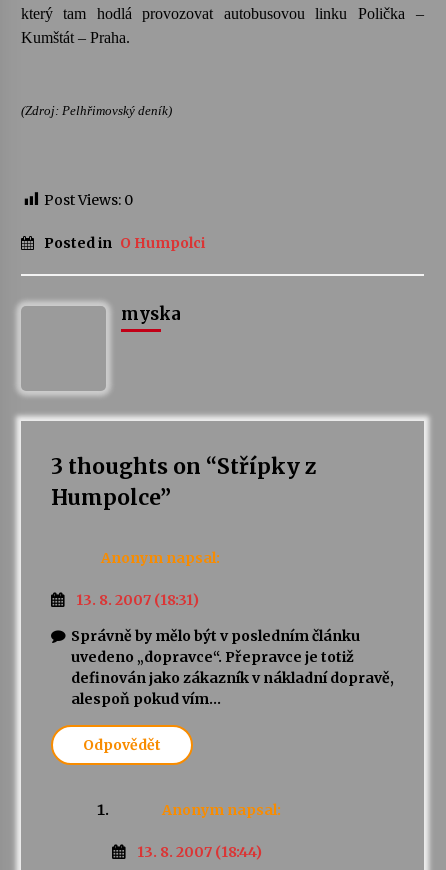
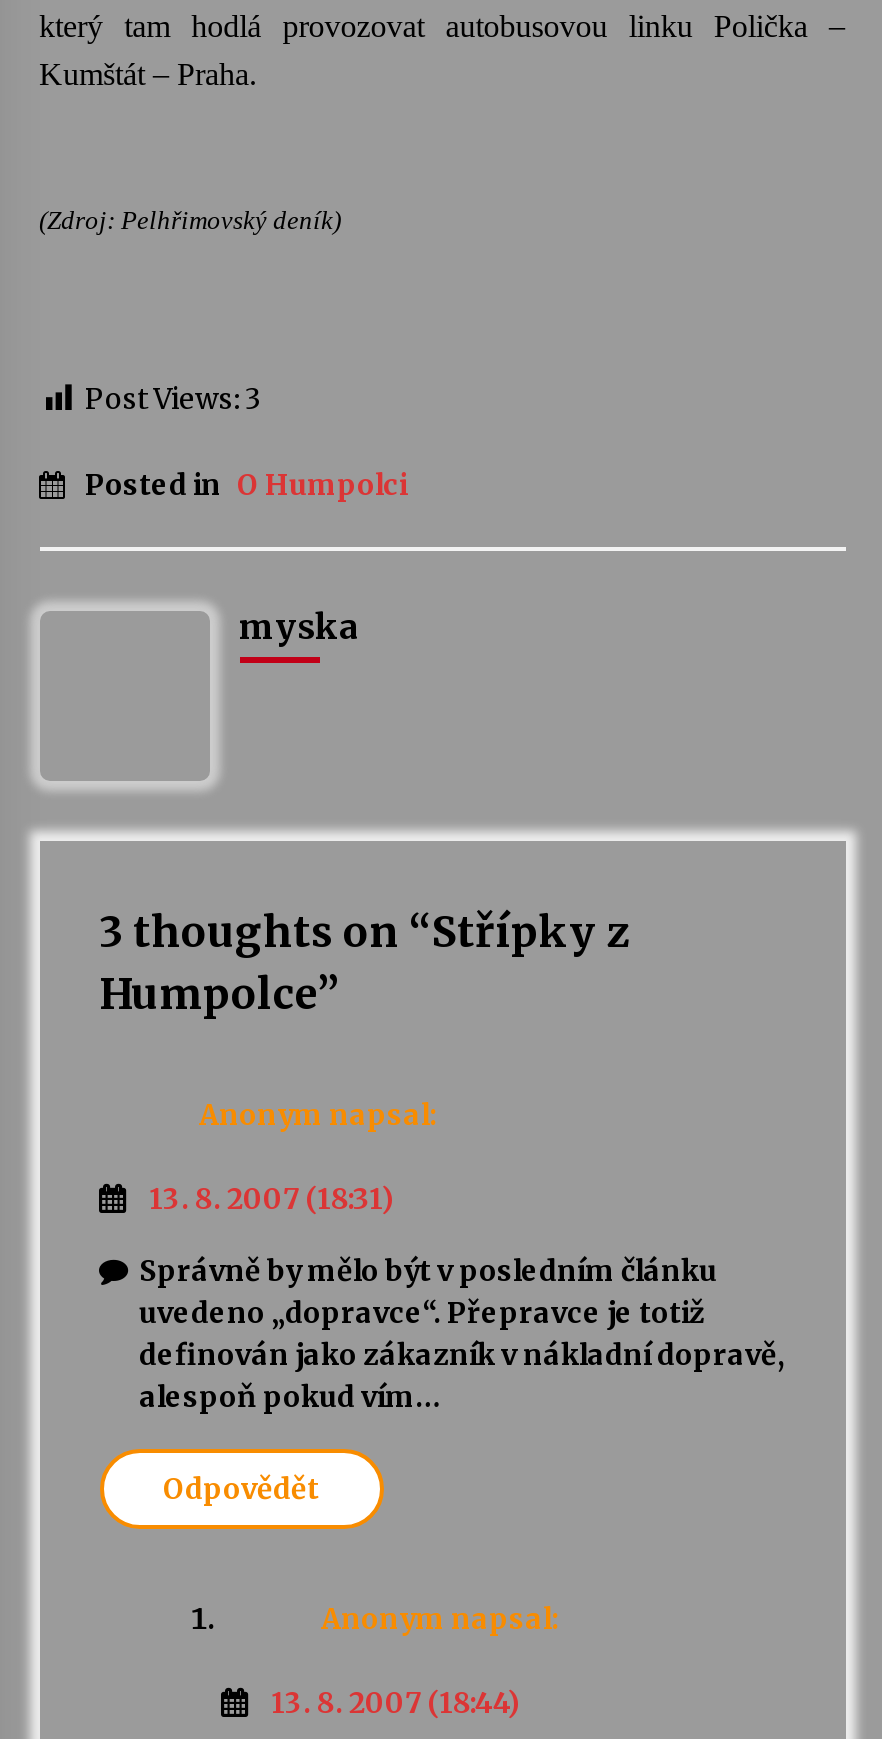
- Post Views: 0
+ Post Views: 3
